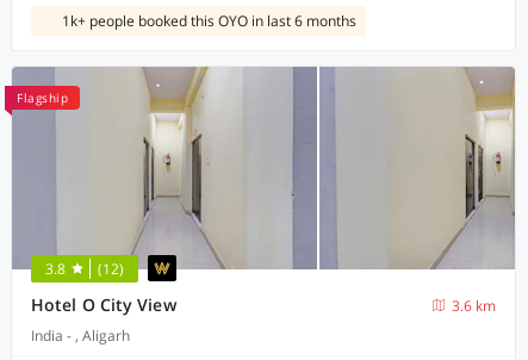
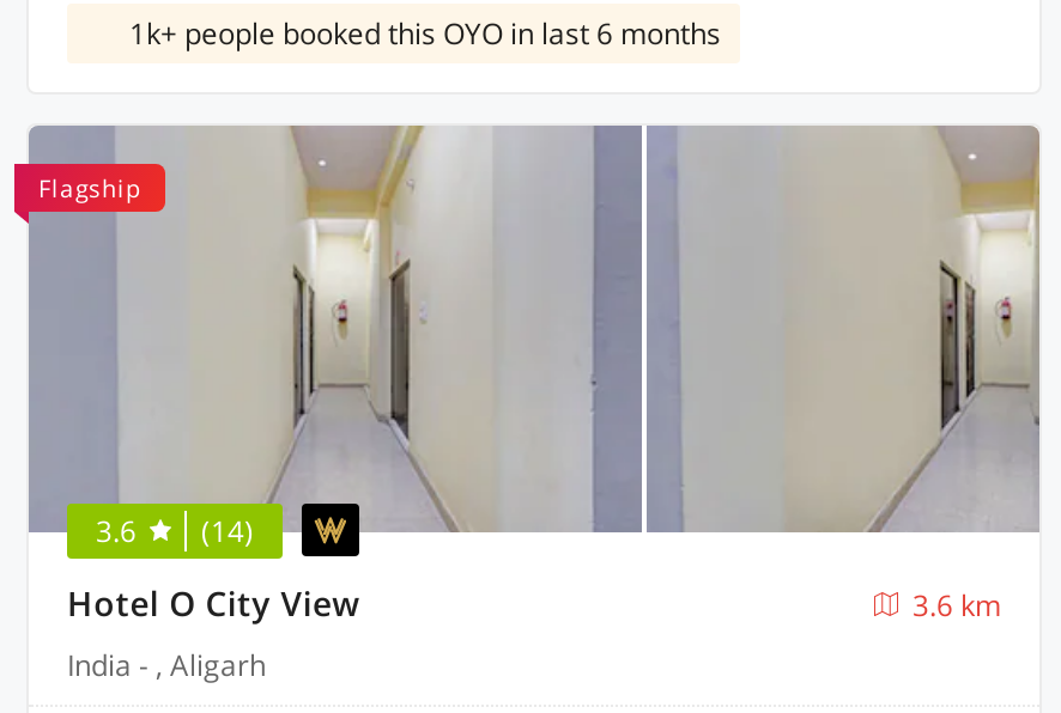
- 3.8
+ 3.6

- (12)
+ (14)
